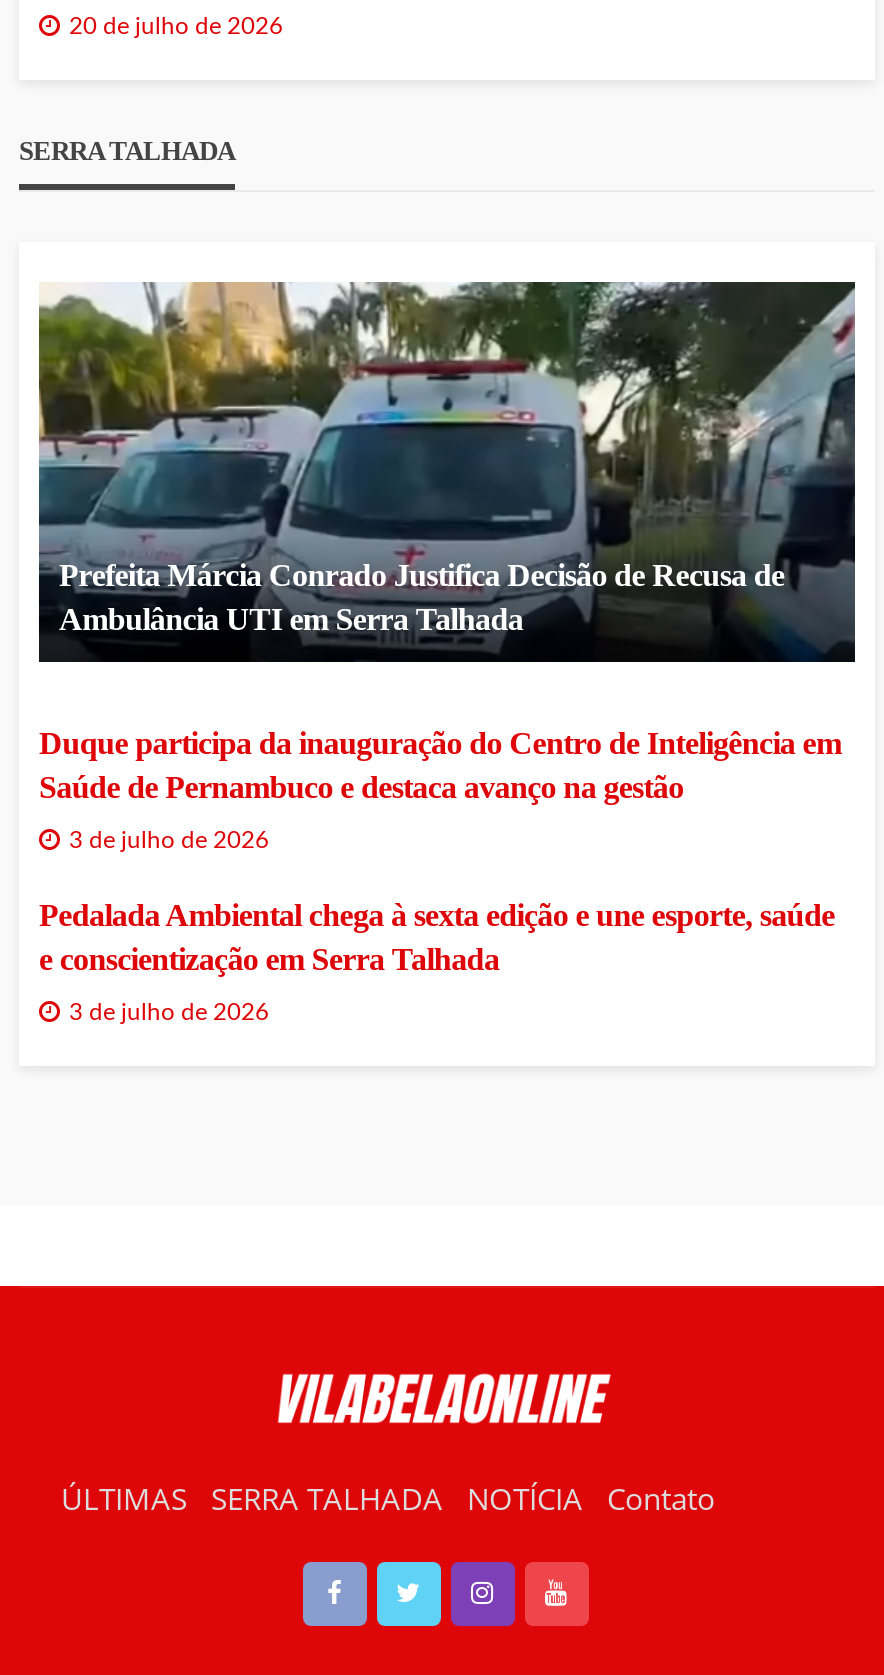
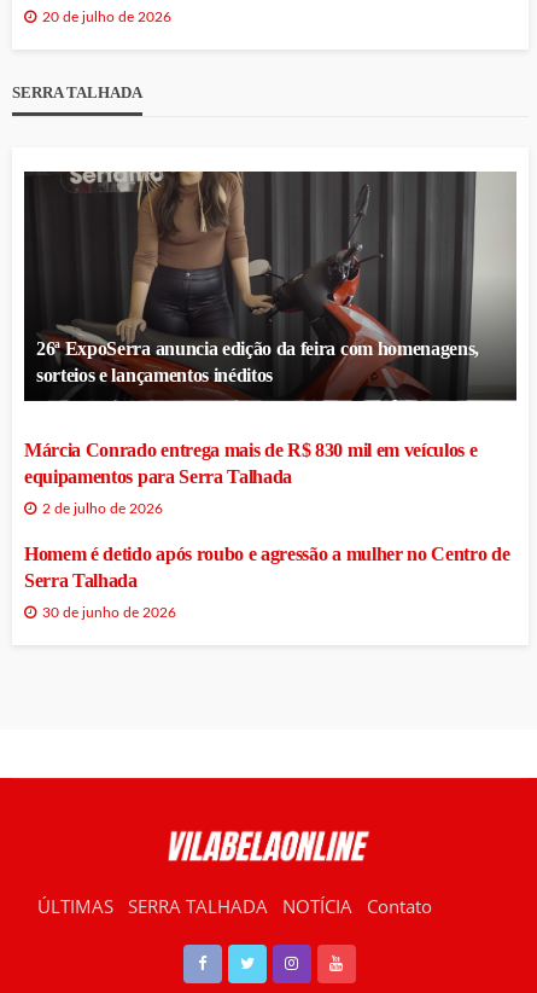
- [image]
- Prefeita Márcia Conrado Justifica Decisão de Recusa de
- Ambulância UTI em Serra Talhada
+ [image]
+ 26ª ExpoSerra anuncia edição da feira com homenagens,
+ sorteios e lançamentos inéditos

- Duque participa da inauguração do Centro de Inteligência em
- Saúde de Pernambuco e destaca avanço na gestão
+ Márcia Conrado entrega mais de R$ 830 mil em veículos e
+ equipamentos para Serra Talhada

- 3 de julho de 2026
+ 2 de julho de 2026

- Pedalada Ambiental chega à sexta edição e une esporte, saúde
- e conscientização em Serra Talhada
+ Homem é detido após roubo e agressão a mulher no Centro de
+ Serra Talhada

- 3 de julho de 2026
+ 30 de junho de 2026
